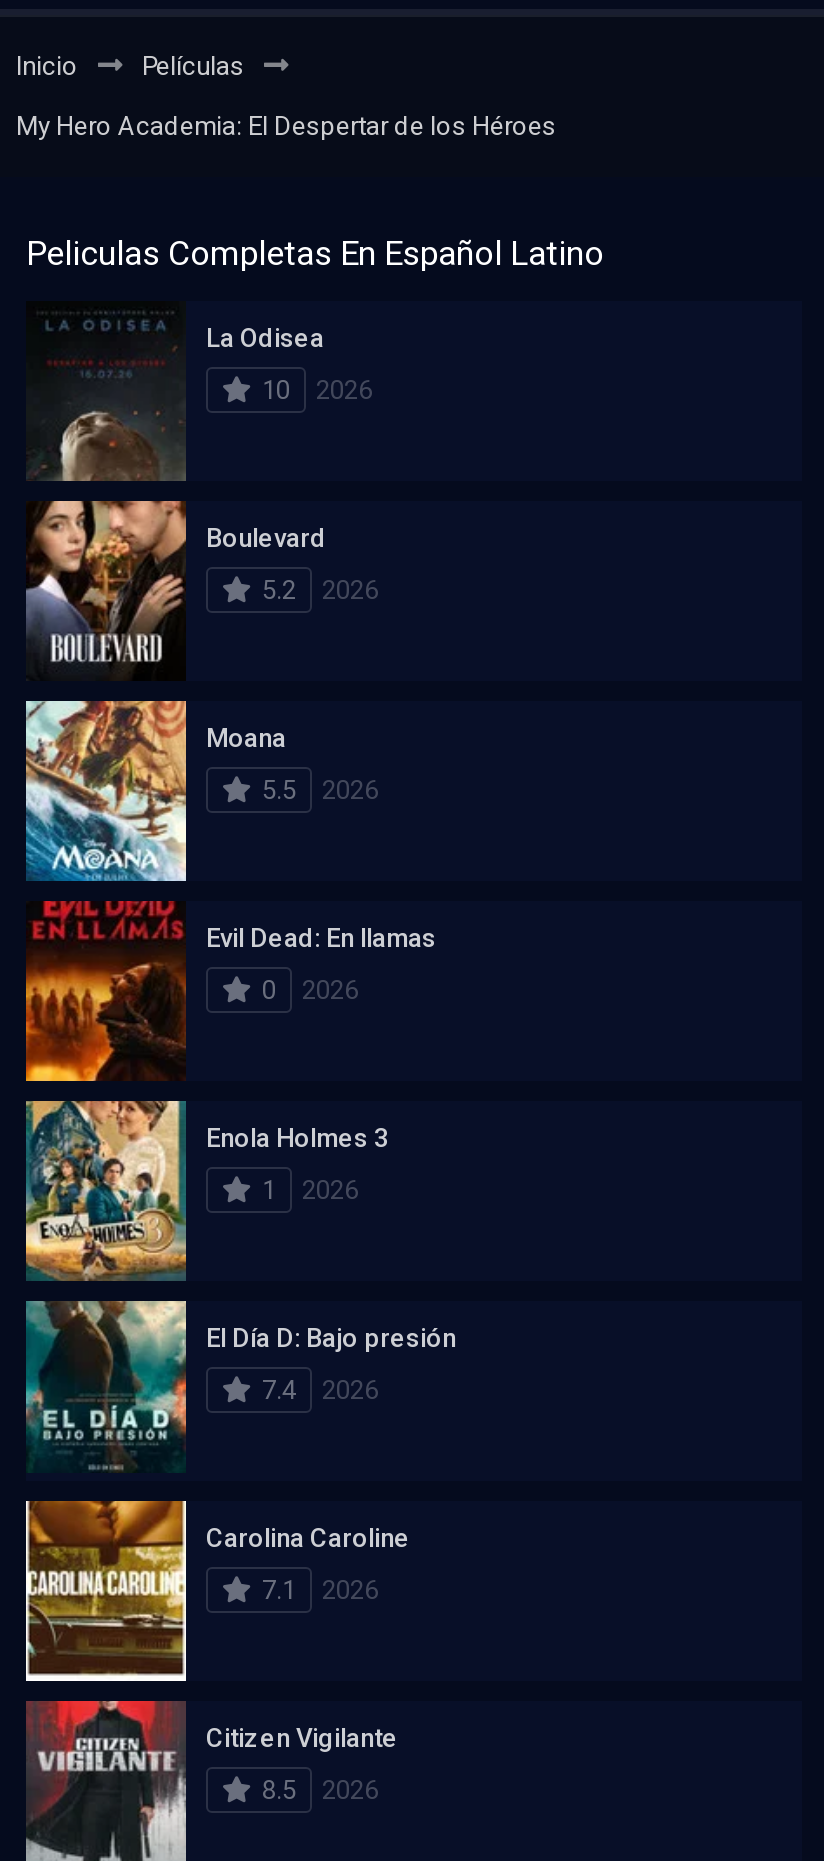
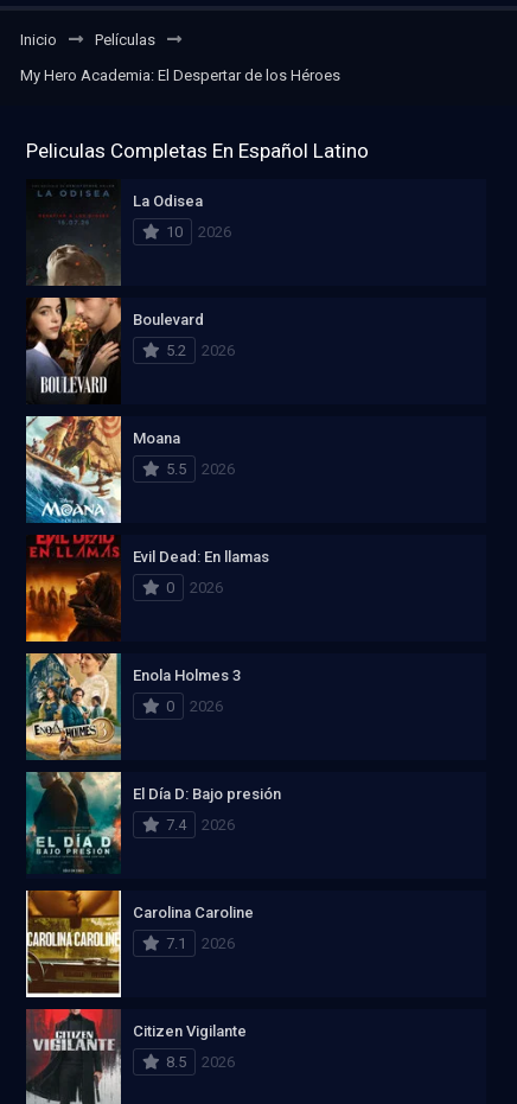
- 1 2026
+ 0 2026
